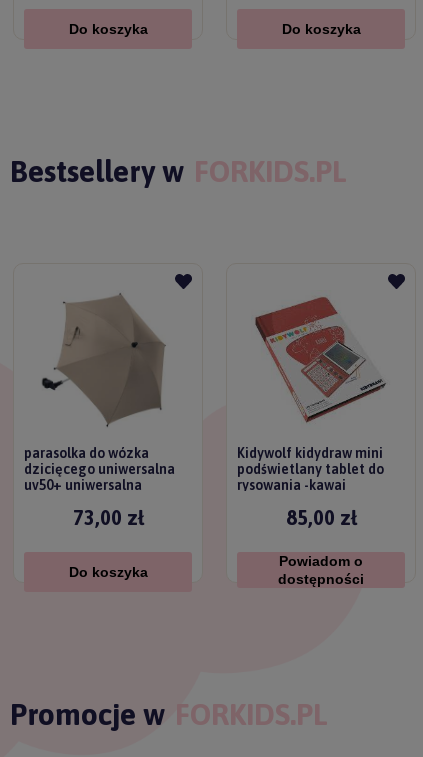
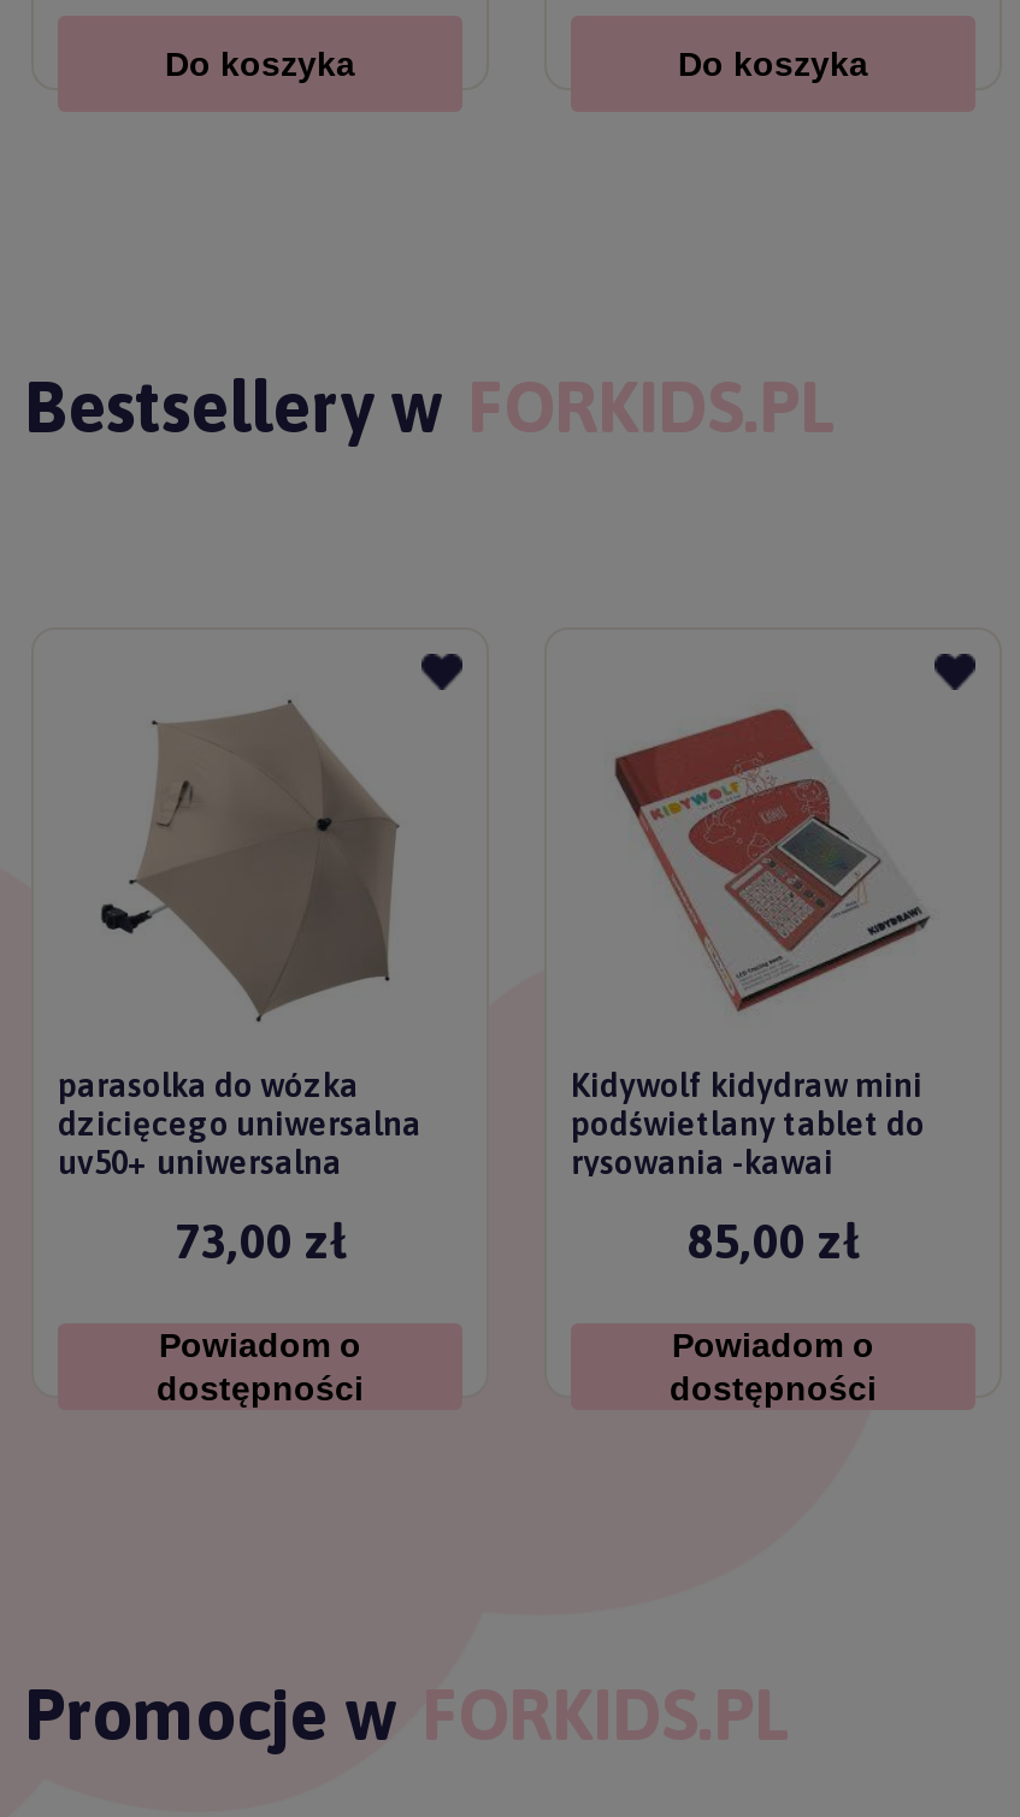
- Do koszyka
+ Powiadom o
+ dostępności
